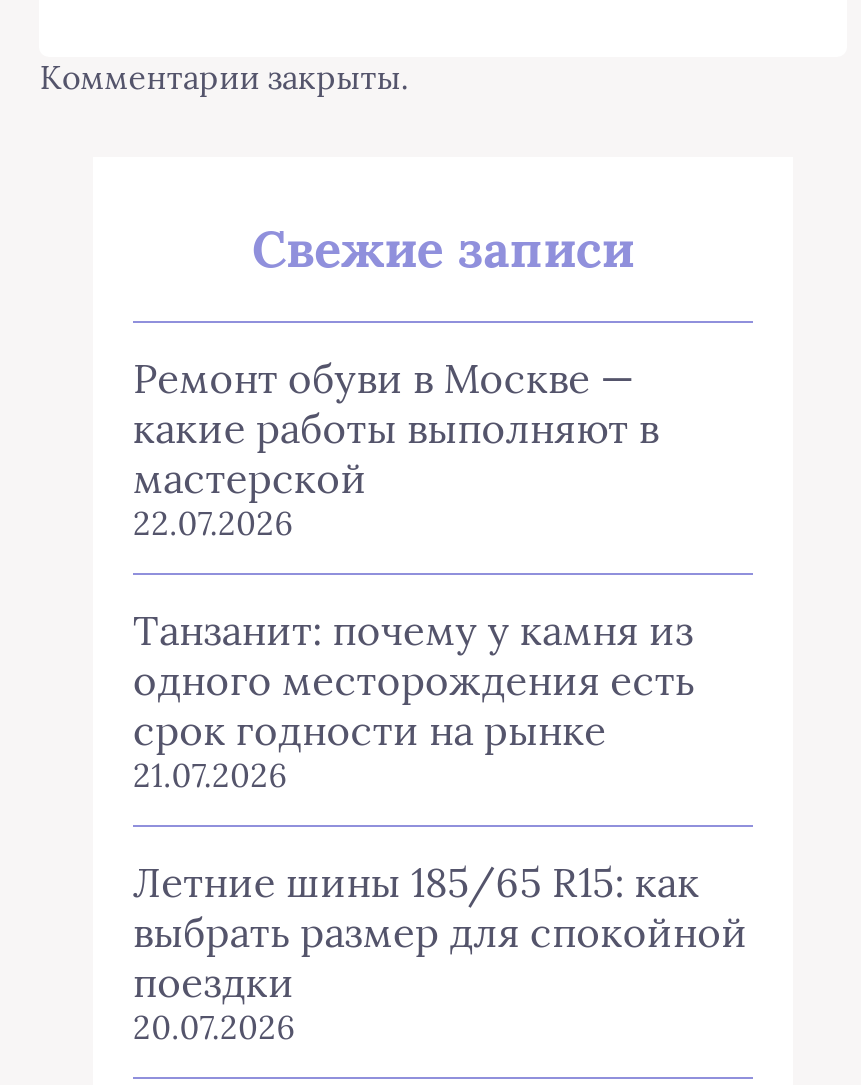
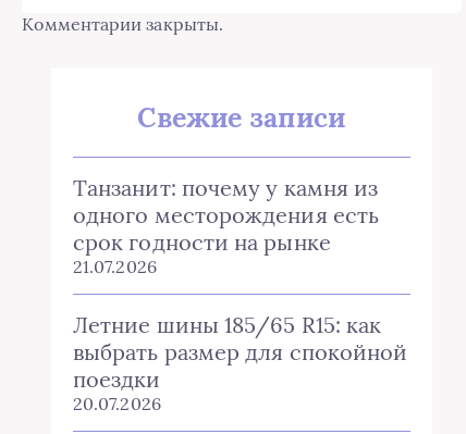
- Ремонт обуви в Москве —
- какие работы выполняют в
- мастерской
- 22.07.2026
